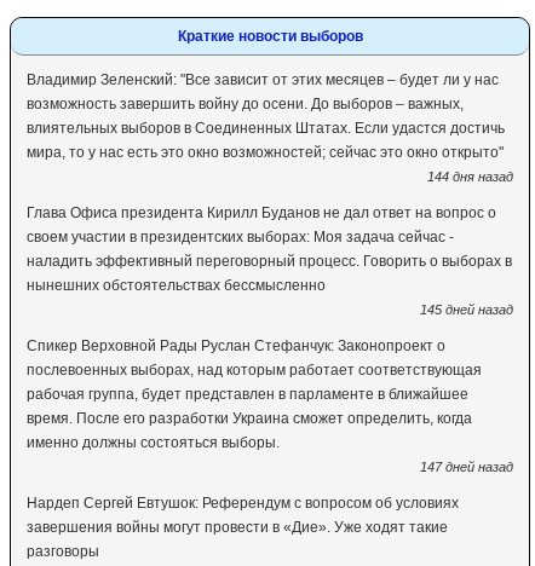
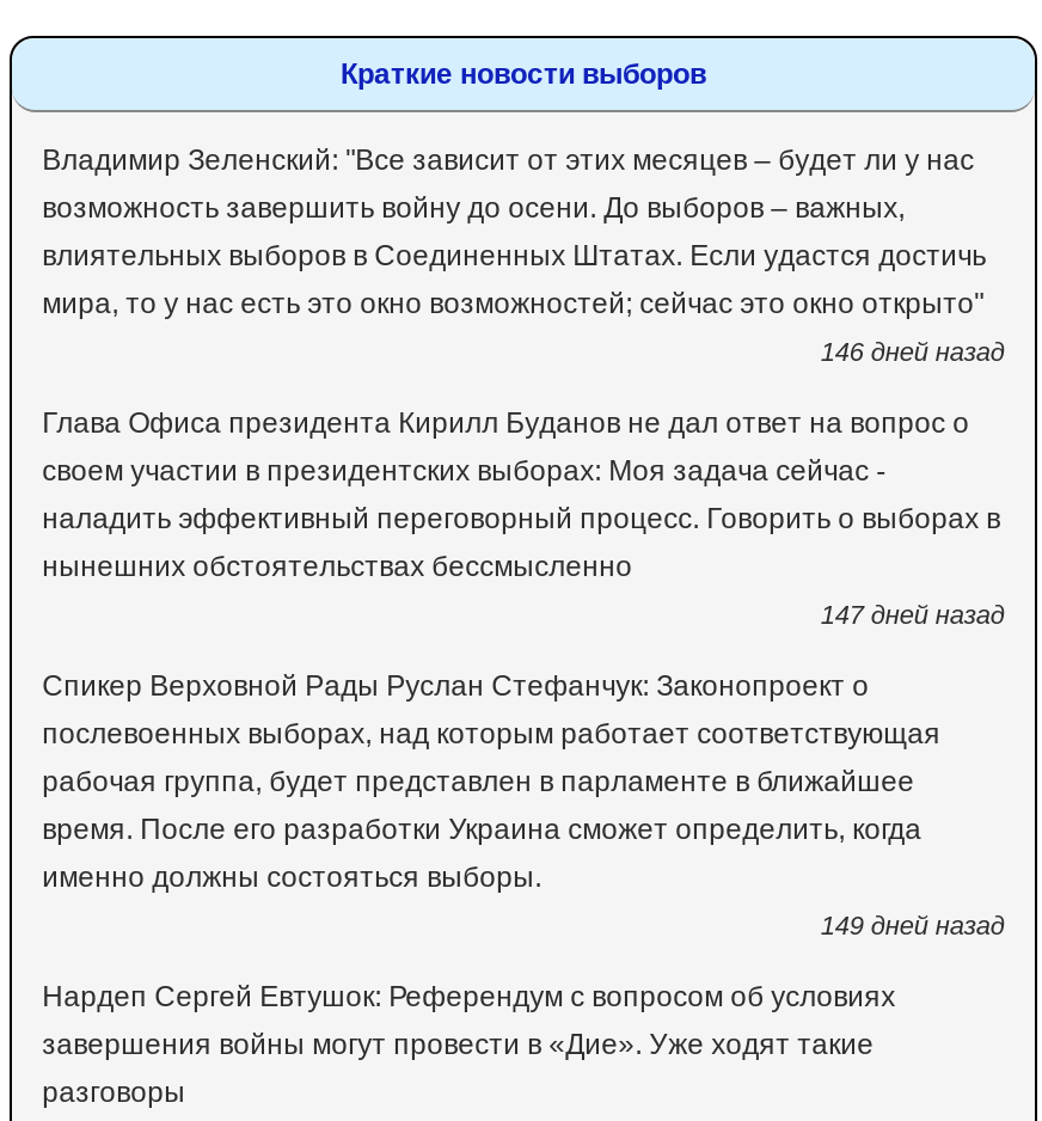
- 144 дня назад
+ 146 дней назад

- 145 дней назад
+ 147 дней назад

- 147 дней назад
+ 149 дней назад
